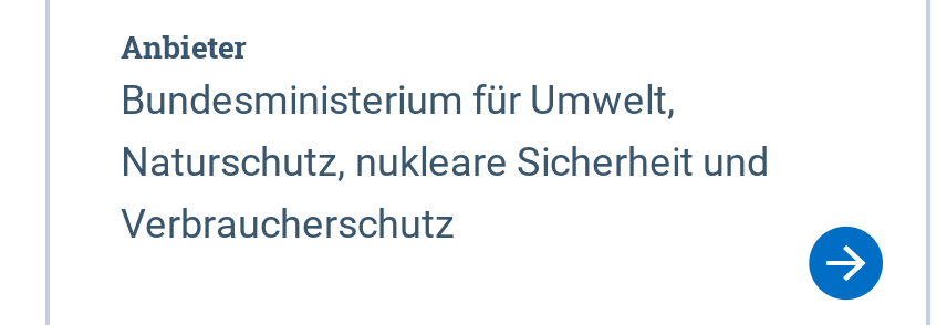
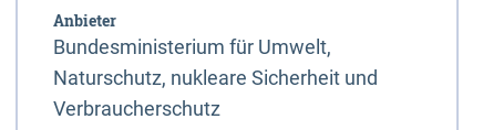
- [image]
